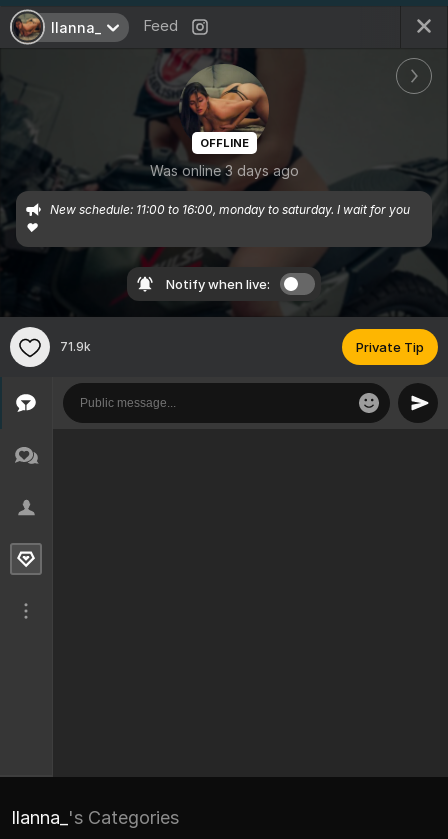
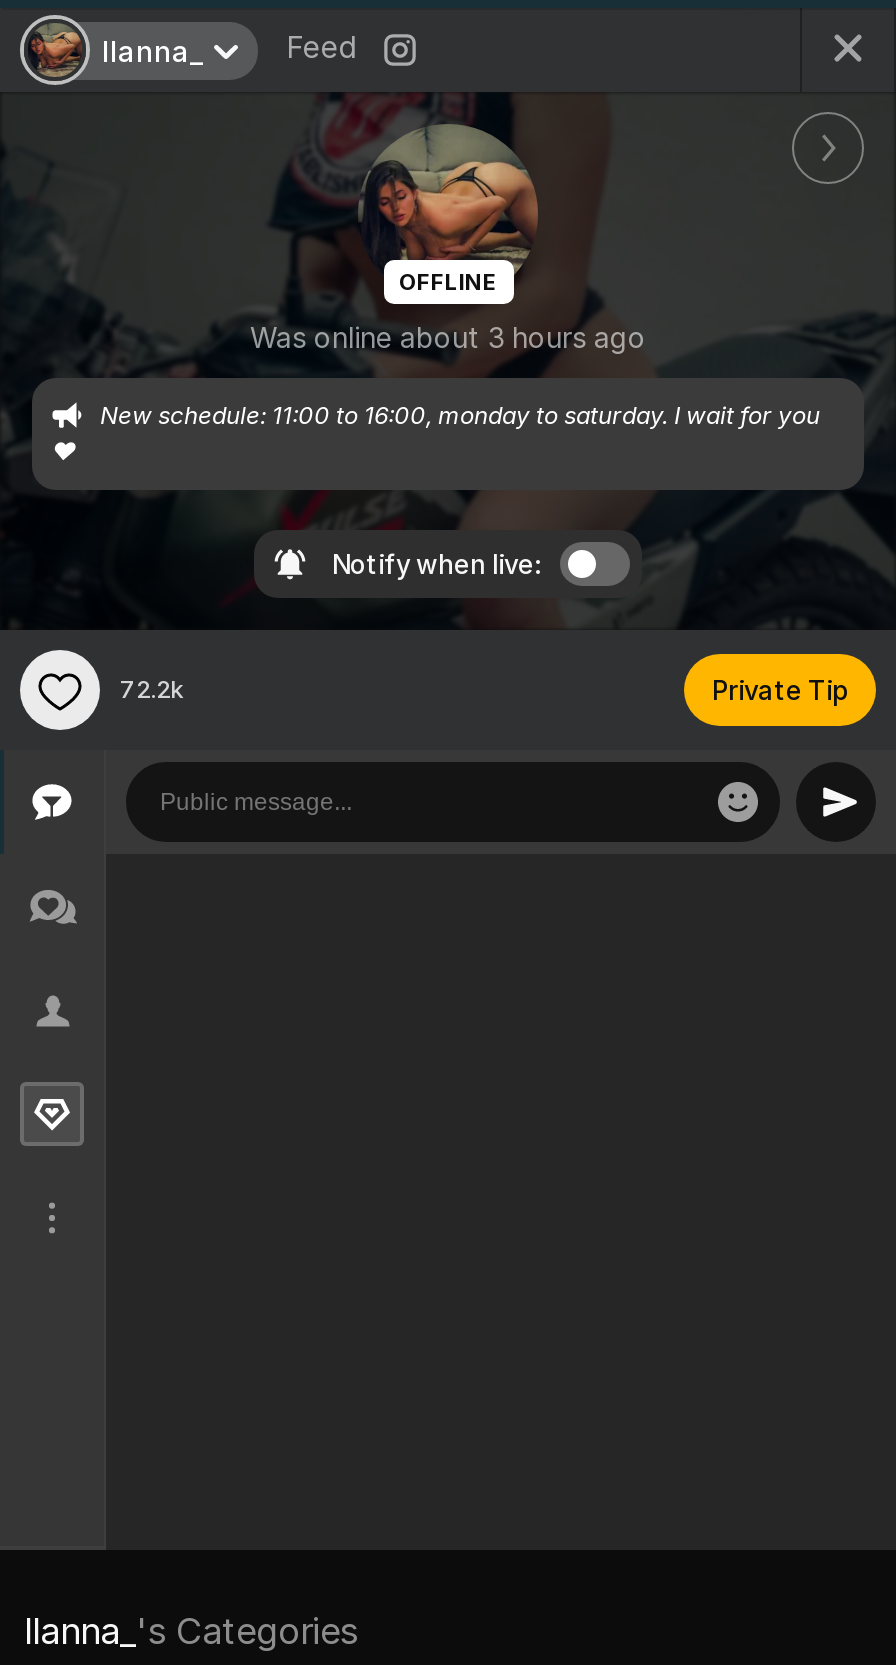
- Was online 3 days ago
+ Was online about 3 hours ago

- 71.9k
+ 72.2k
